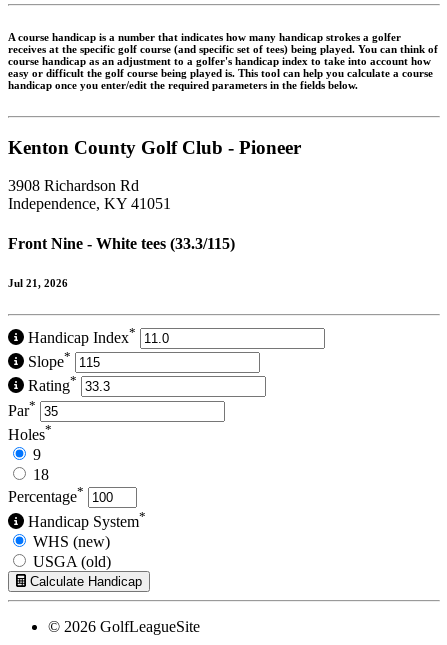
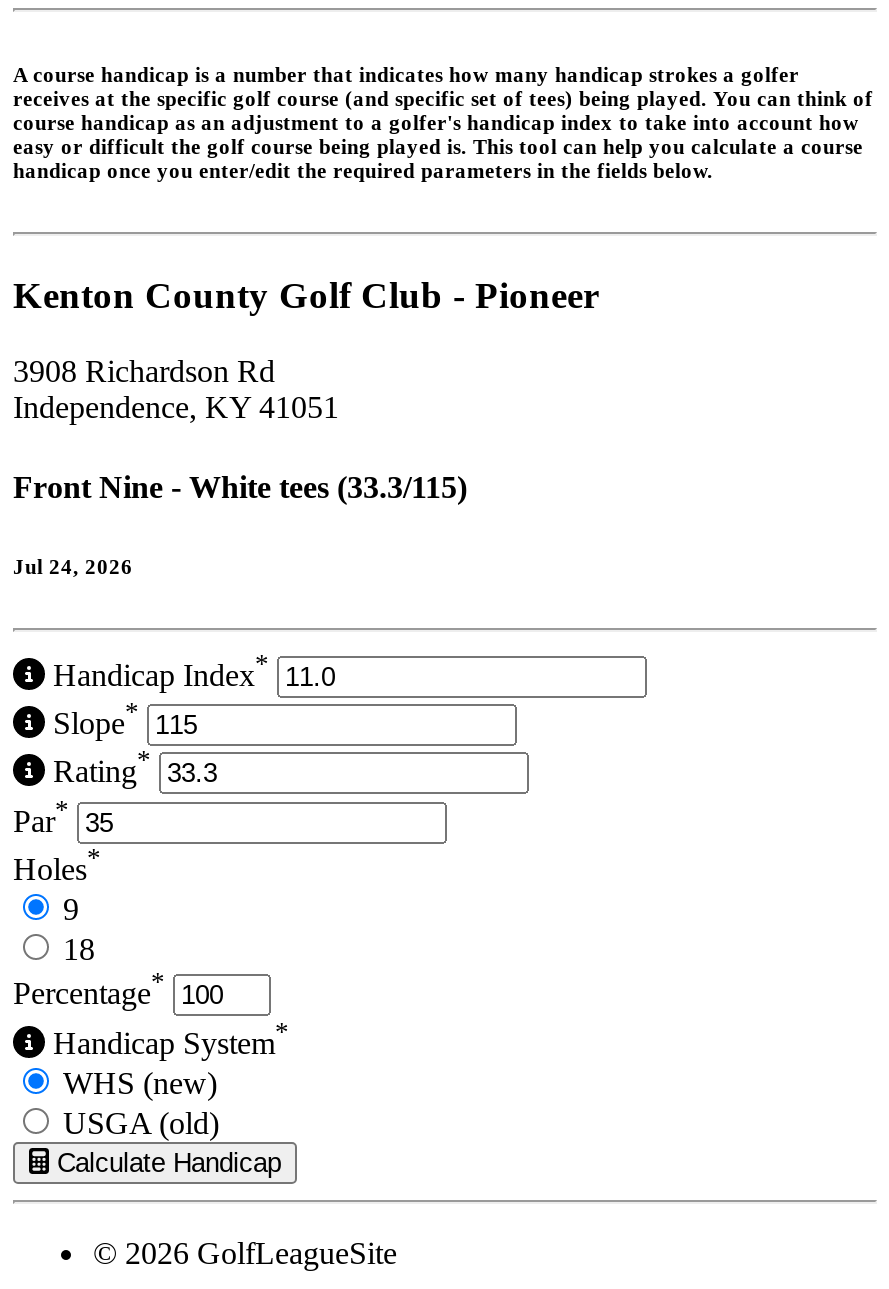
- Jul 21, 2026
+ Jul 24, 2026
